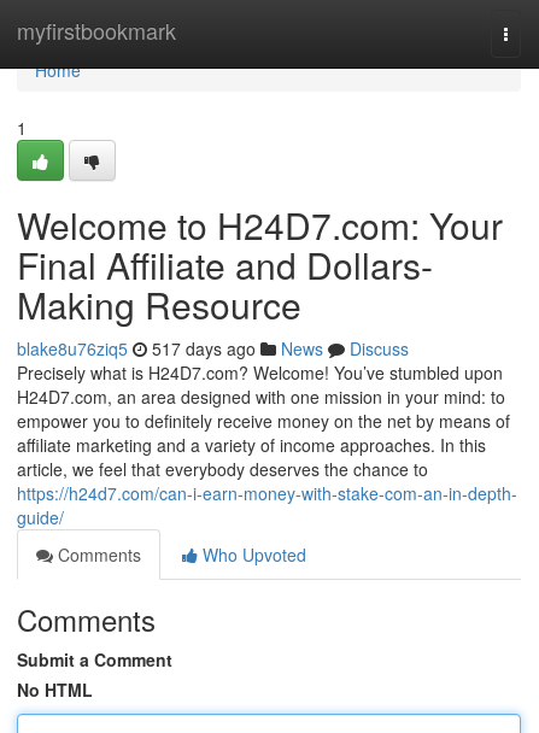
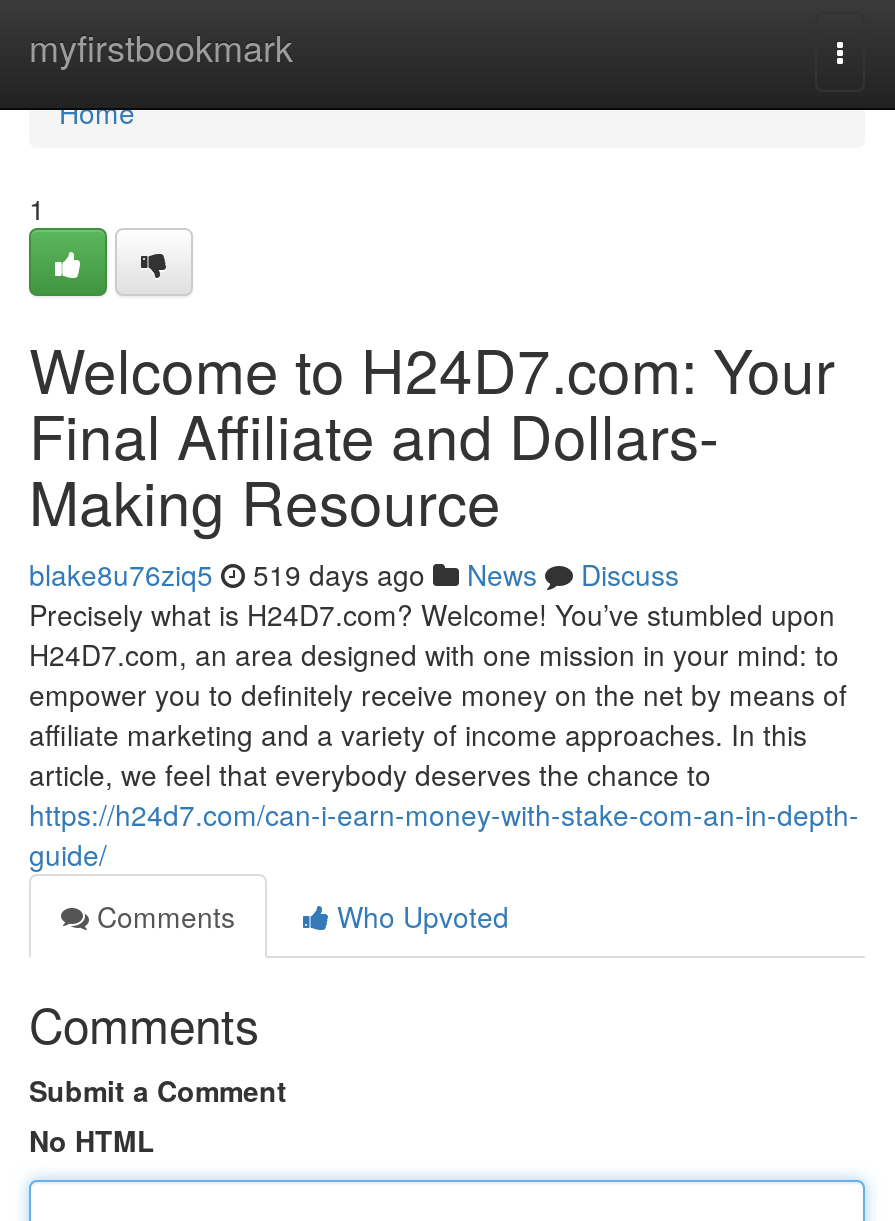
- blake8u76ziq5 517 days ago News Discuss
+ blake8u76ziq5 519 days ago News Discuss
